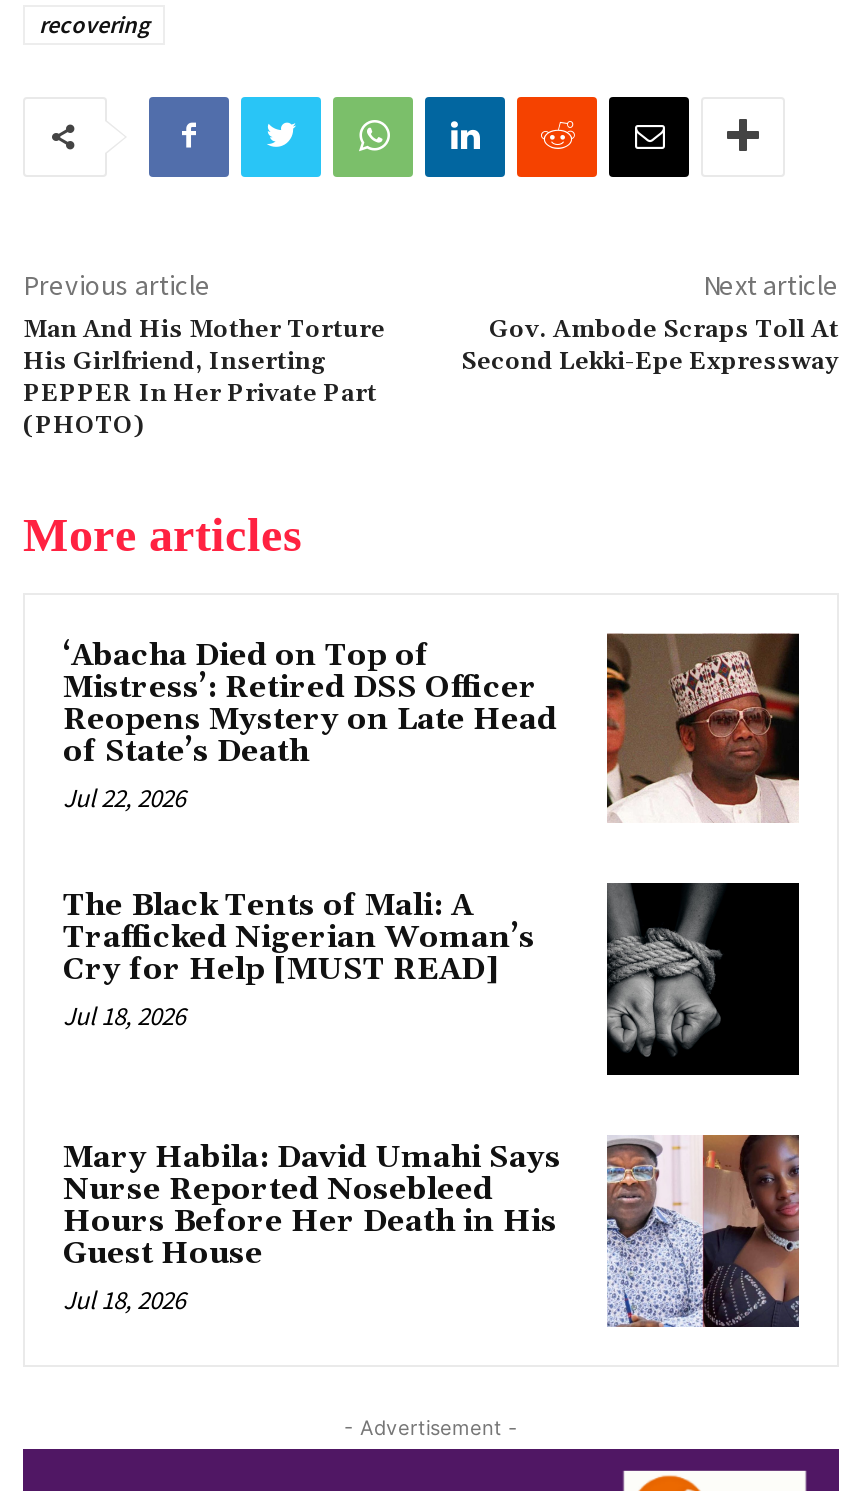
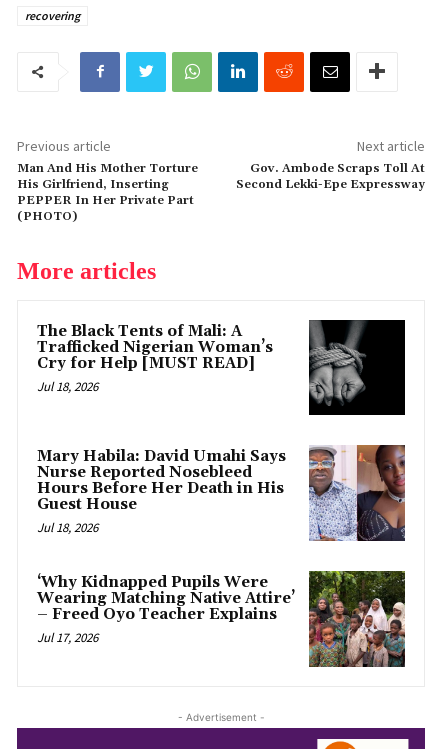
- [image]
- ‘Abacha Died on Top of
- Mistress’: Retired DSS Officer
- Reopens Mystery on Late Head
- of State’s Death
- Jul 22, 2026

moved up: [image] | The Black Tents of Mali: A | Trafficked Nigerian Woman’s | ... | Guest House | Jul 18, 2026

+ [image]
+ ‘Why Kidnapped Pupils Were
+ Wearing Matching Native Attire’
+ – Freed Oyo Teacher Explains
+ Jul 17, 2026
